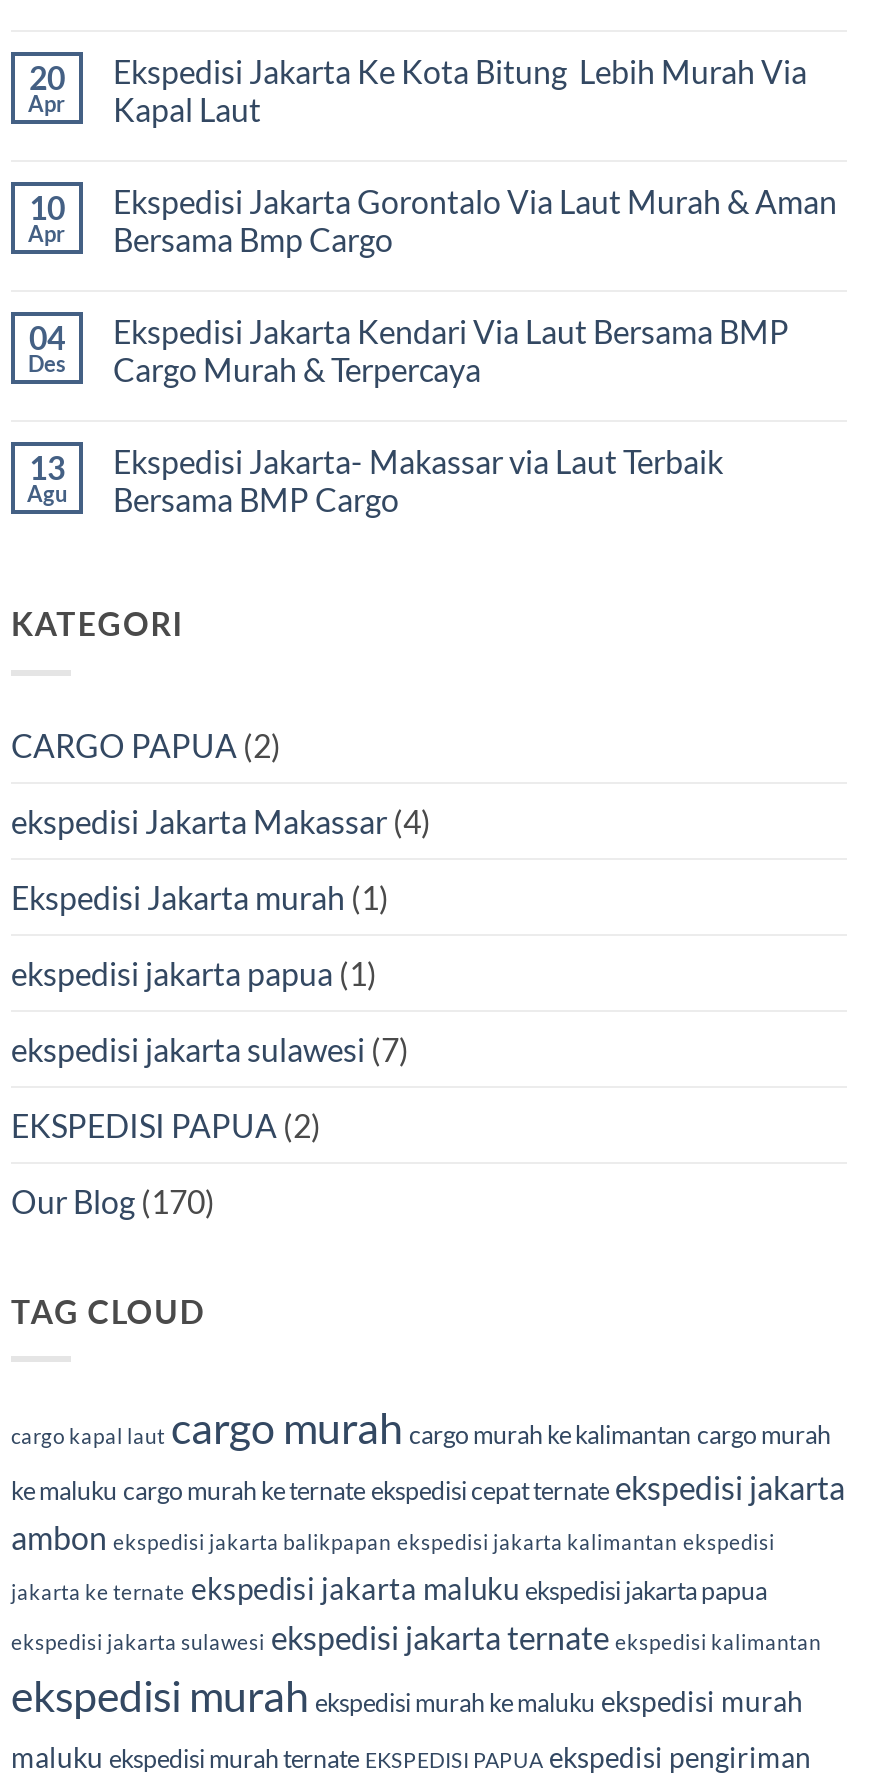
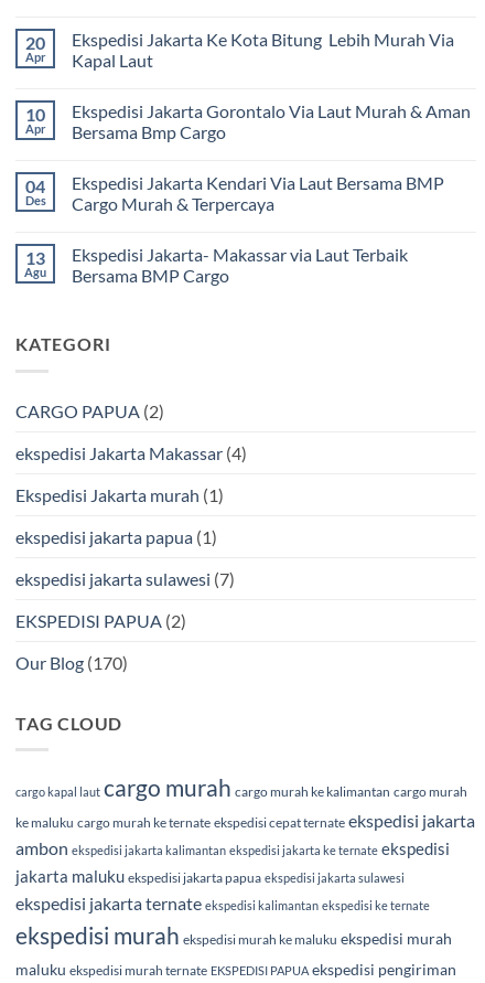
- ambon ekspedisi jakarta balikpapan ekspedisi jakarta kalimantan ekspedisi
- jakarta ke ternate ekspedisi jakarta maluku ekspedisi jakarta papua
- ekspedisi jakarta sulawesi ekspedisi jakarta ternate ekspedisi kalimantan
+ ambon ekspedisi jakarta kalimantan ekspedisi jakarta ke ternate ekspedisi
+ jakarta maluku ekspedisi jakarta papua ekspedisi jakarta sulawesi
+ ekspedisi jakarta ternate ekspedisi kalimantan ekspedisi ke ternate
